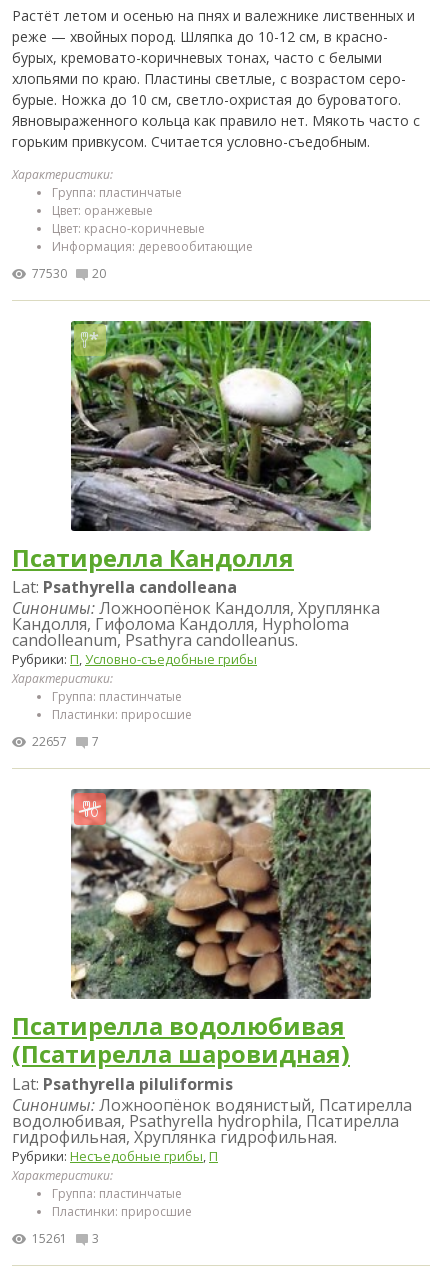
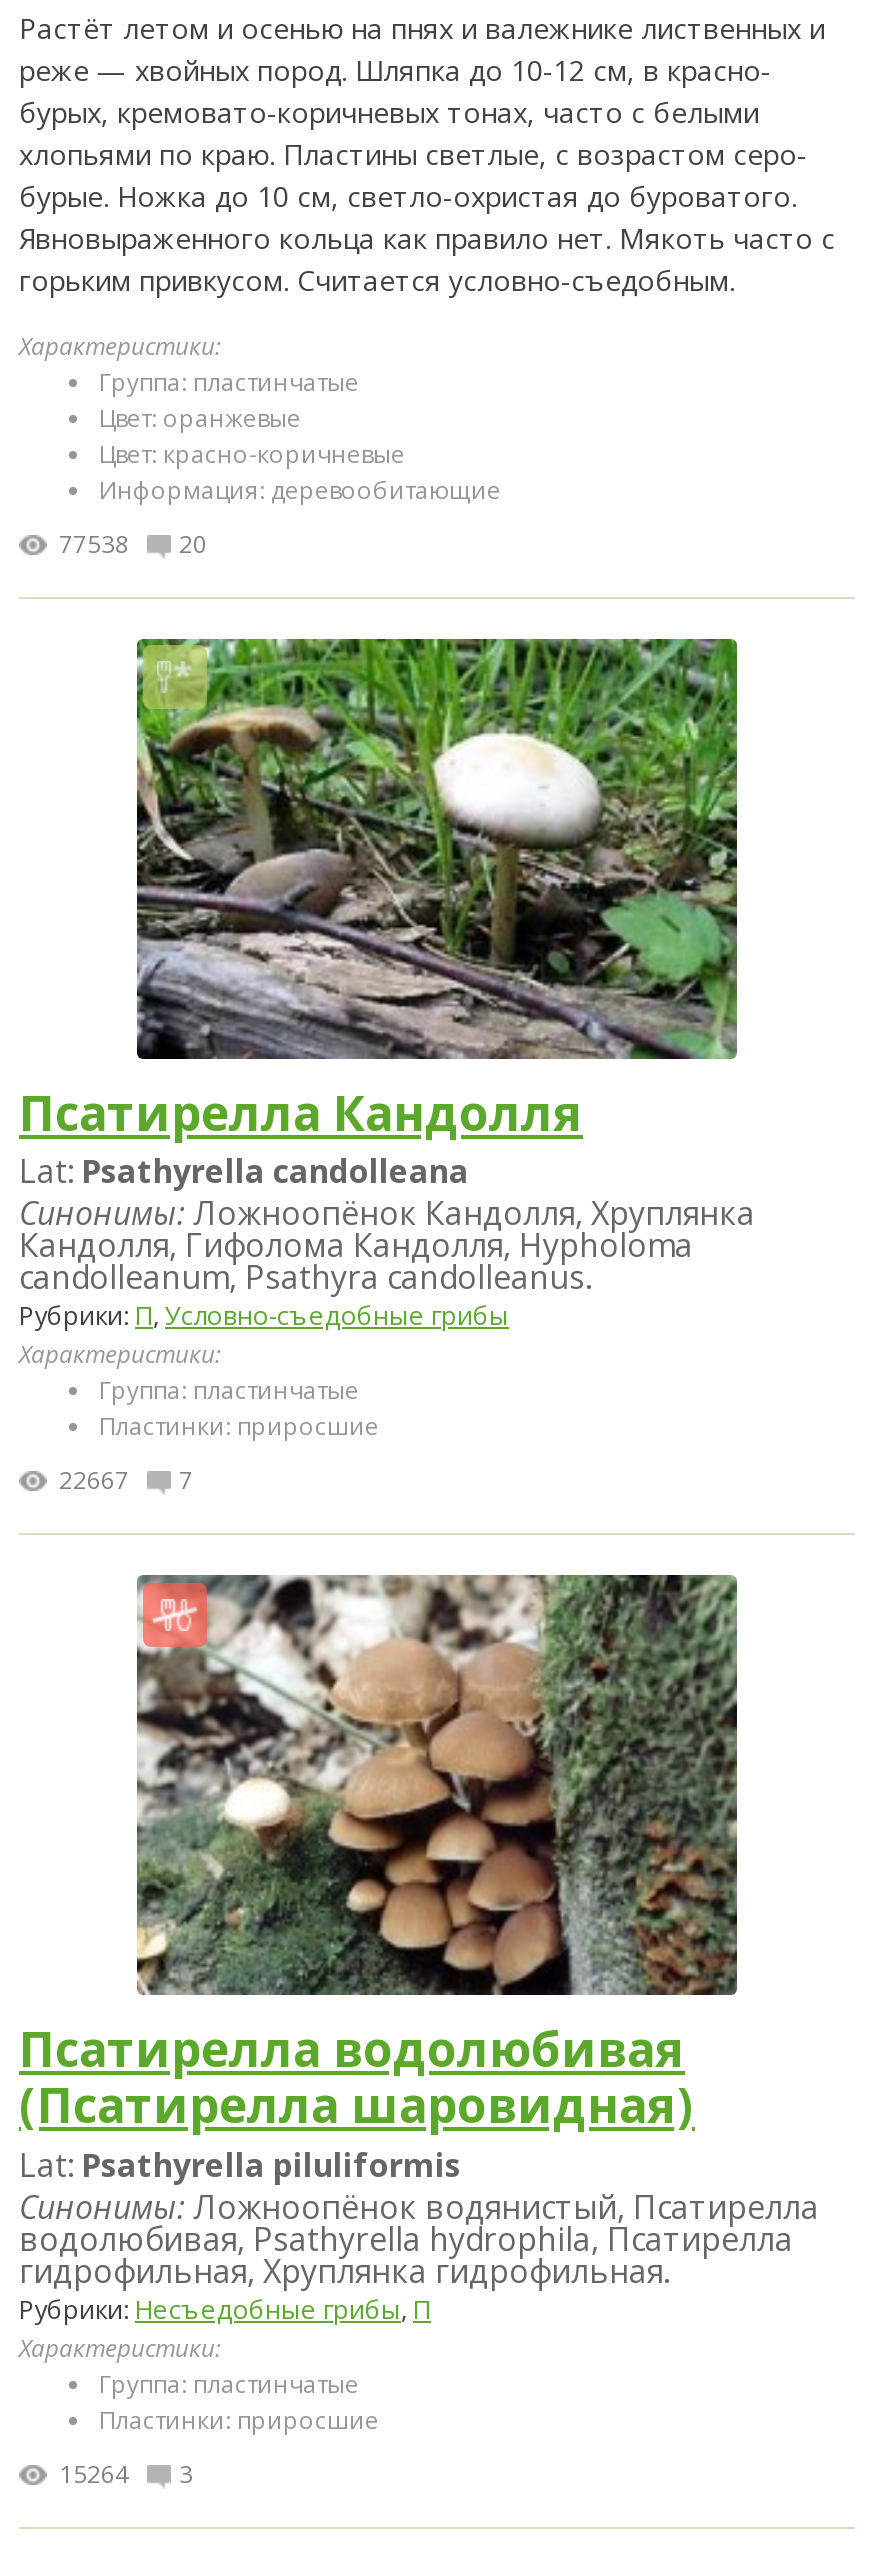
- 77530 20
+ 77538 20

- 22657 7
+ 22667 7

- 15261 3
+ 15264 3
